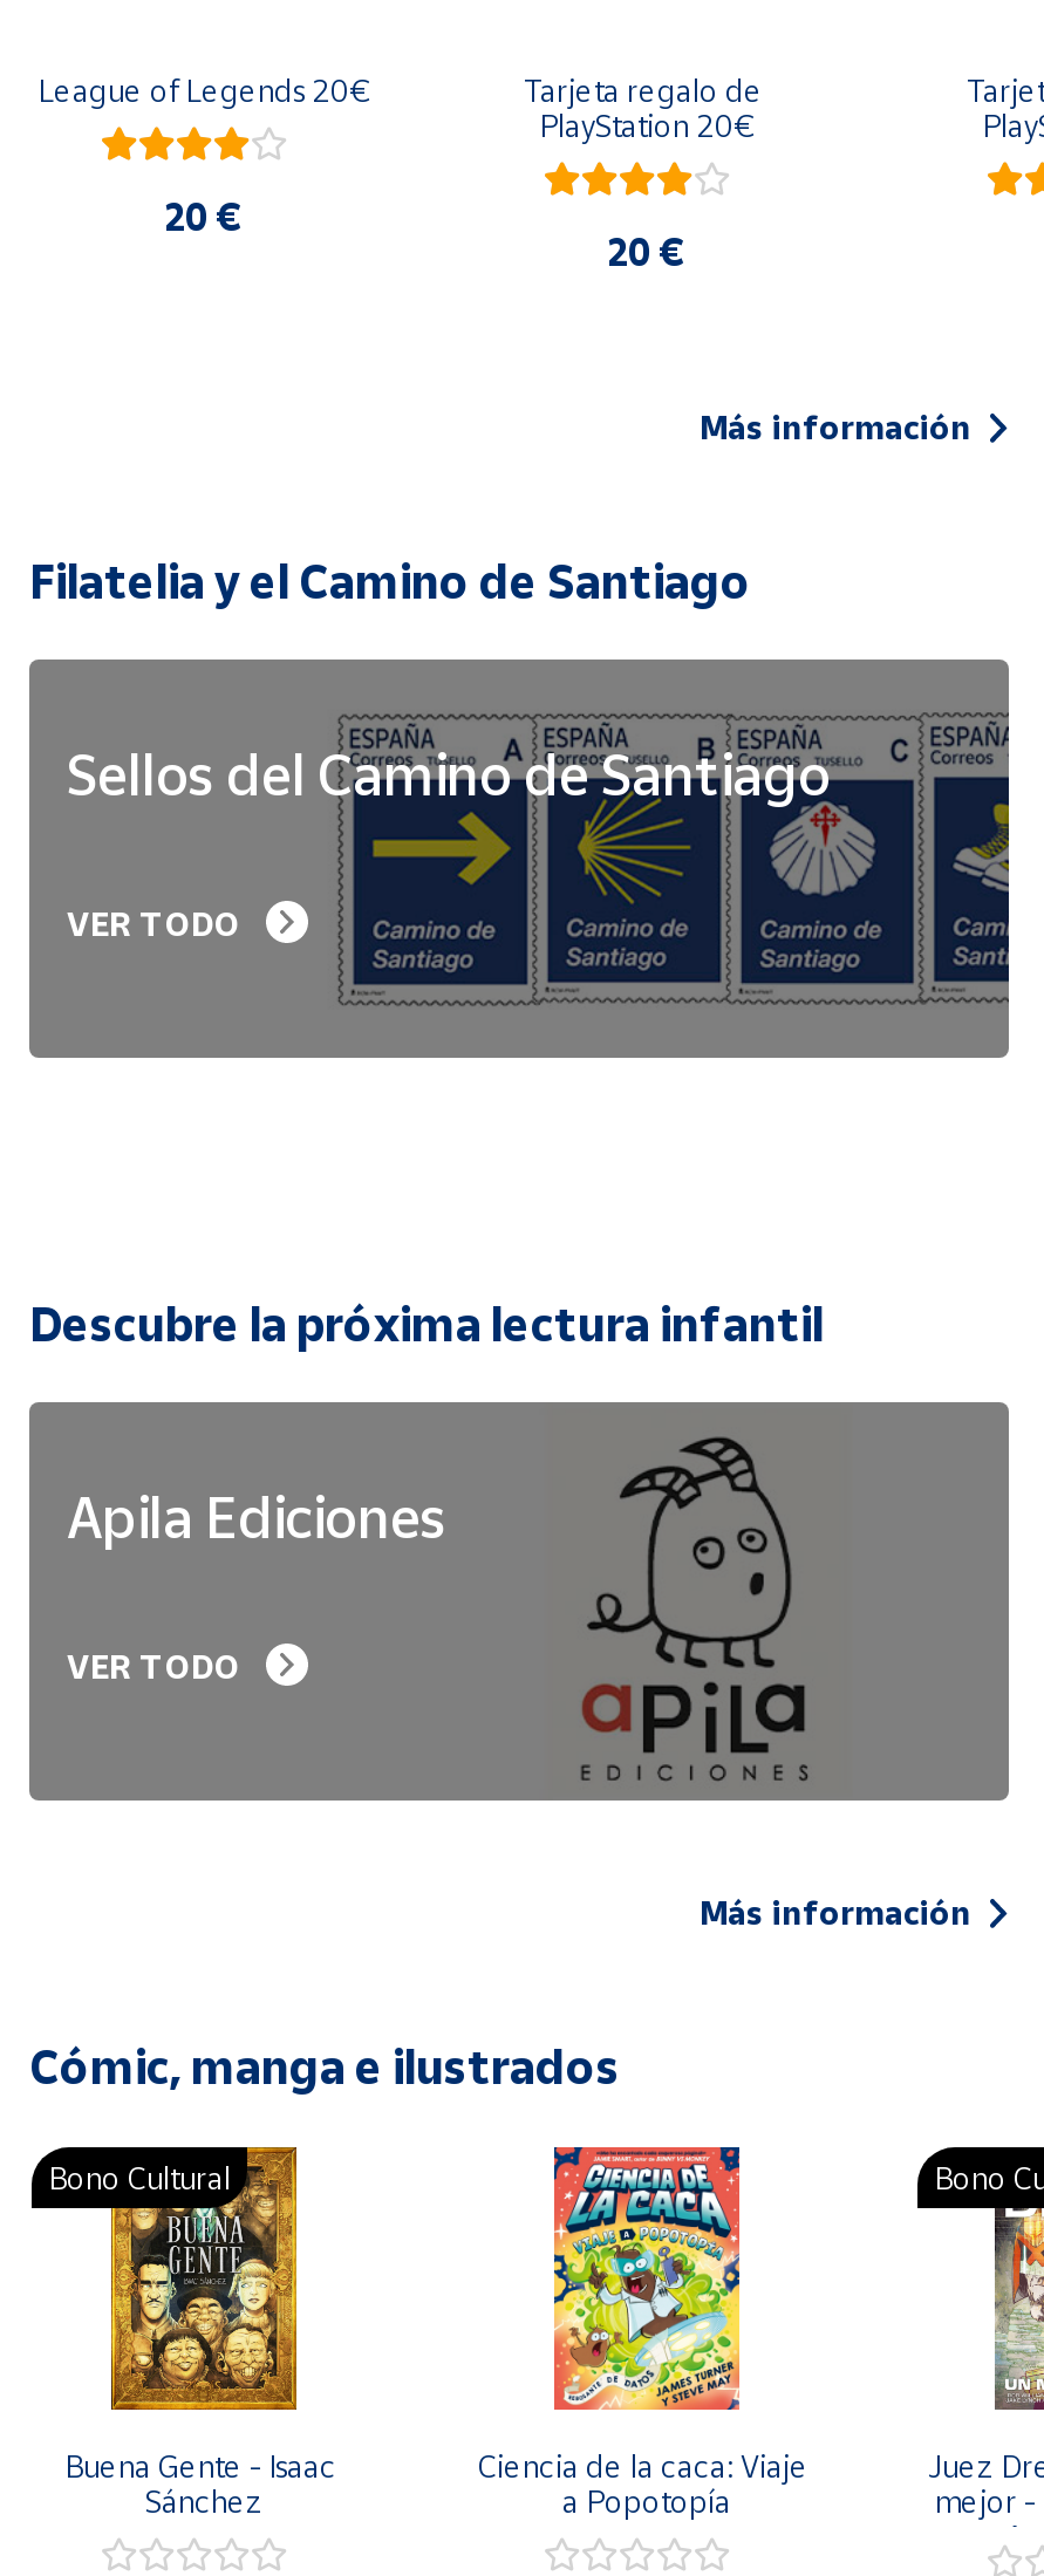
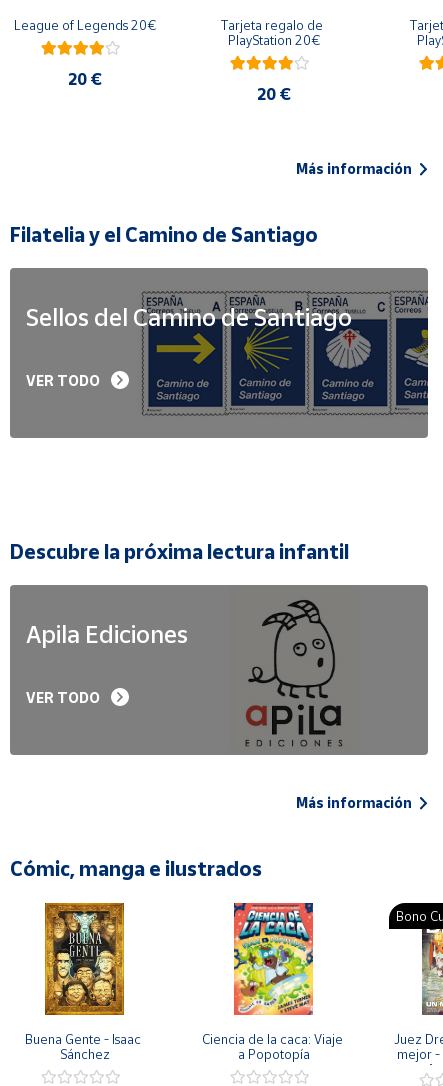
- Bono Cultural
